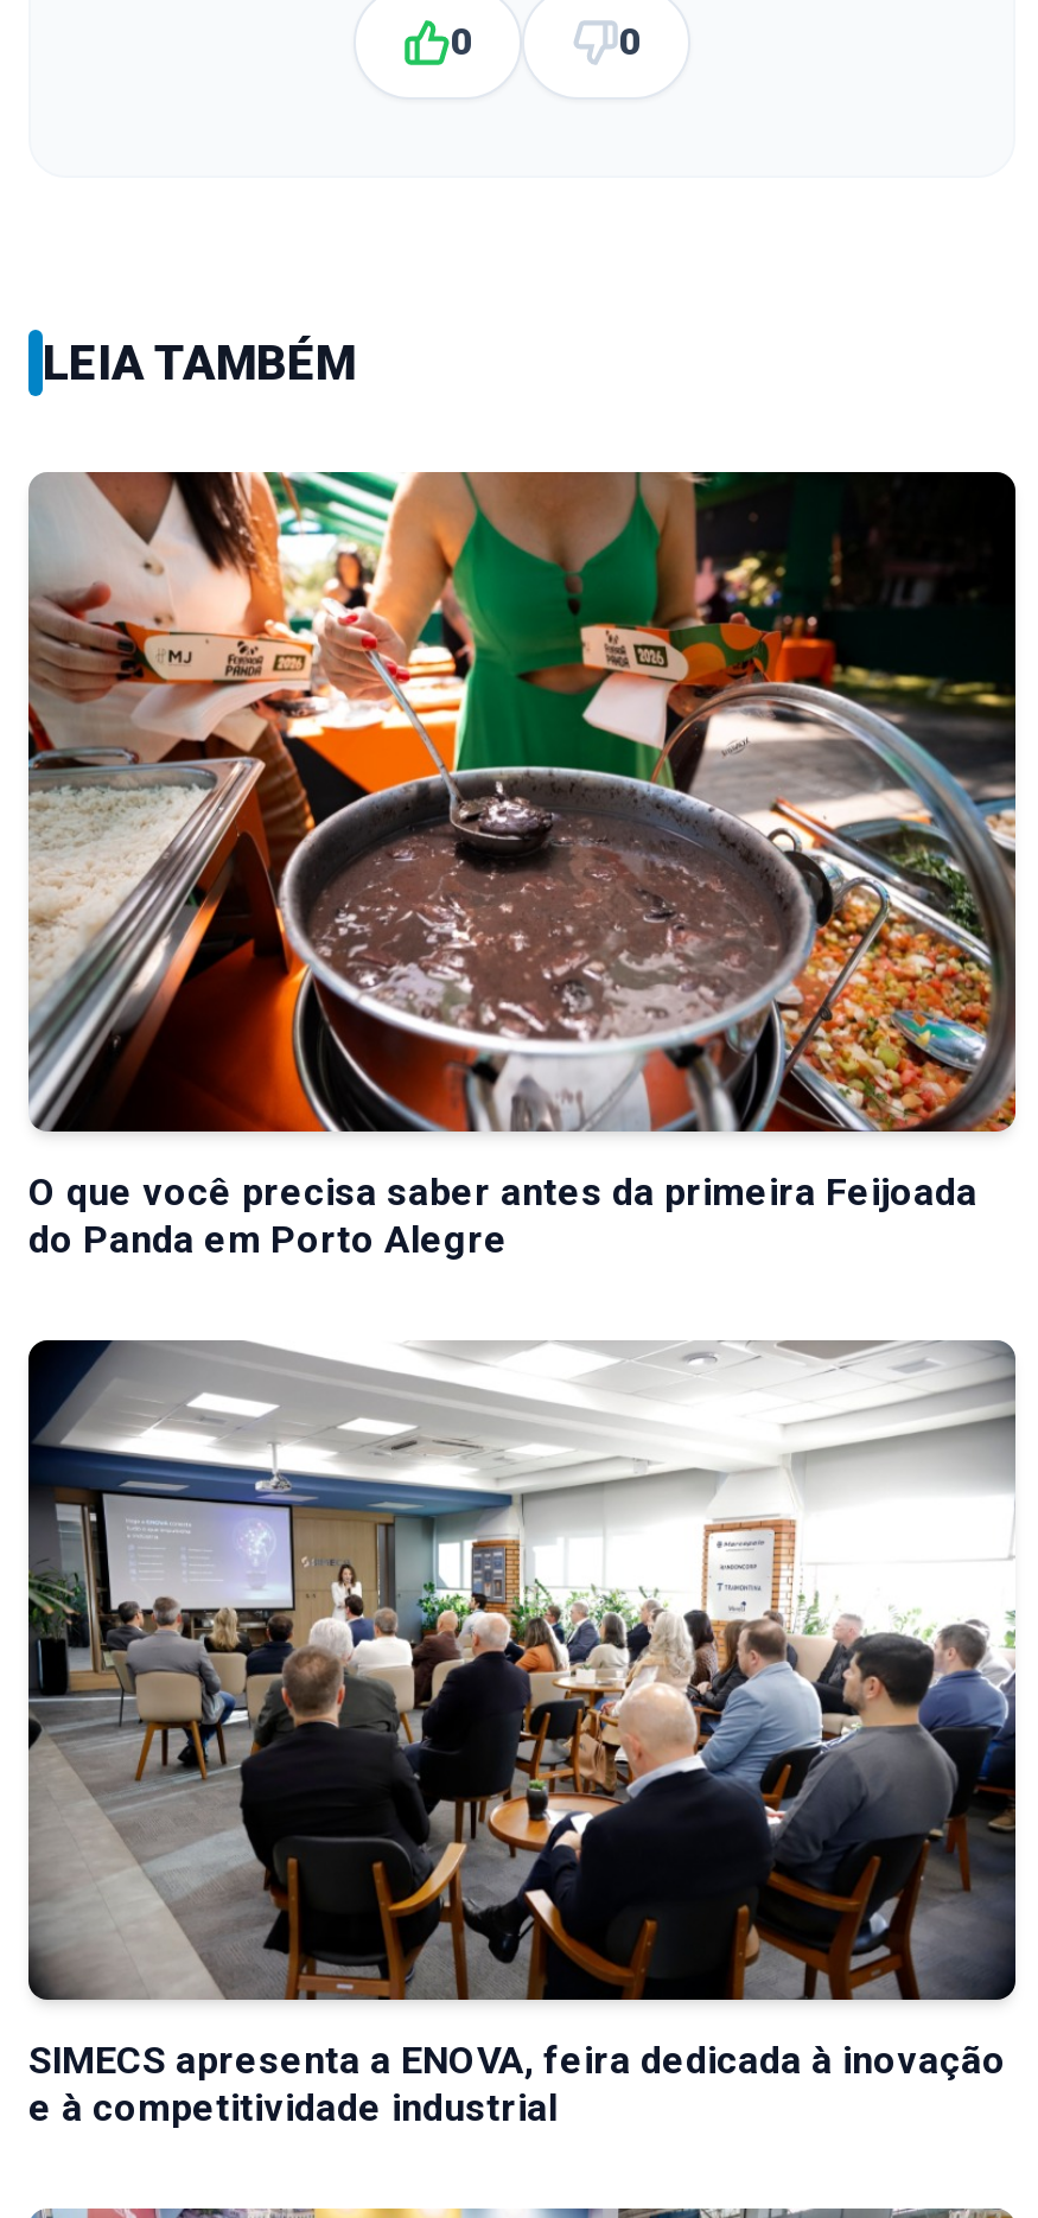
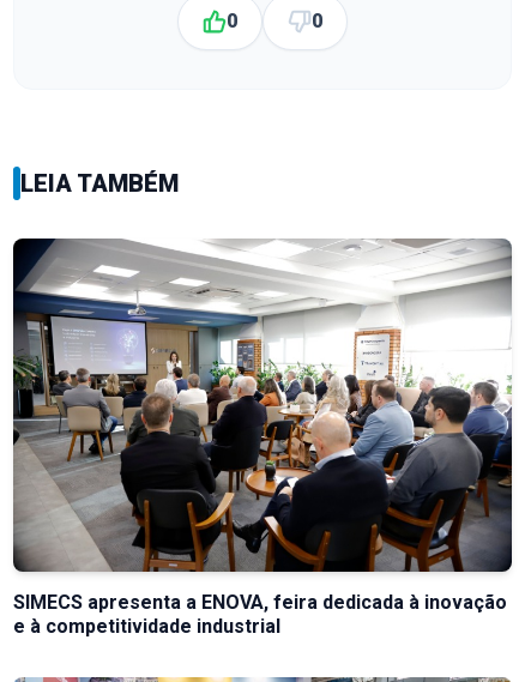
- [image]
- O que você precisa saber antes da primeira Feijoada
- do Panda em Porto Alegre
